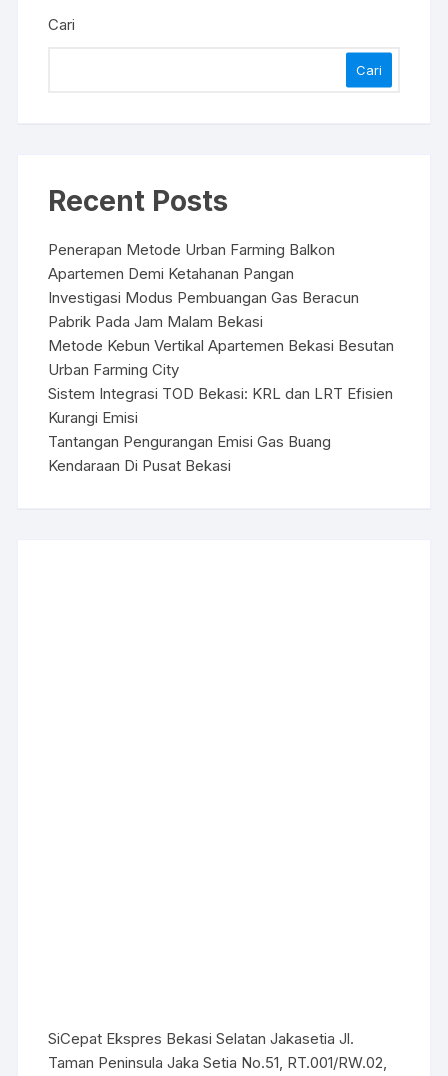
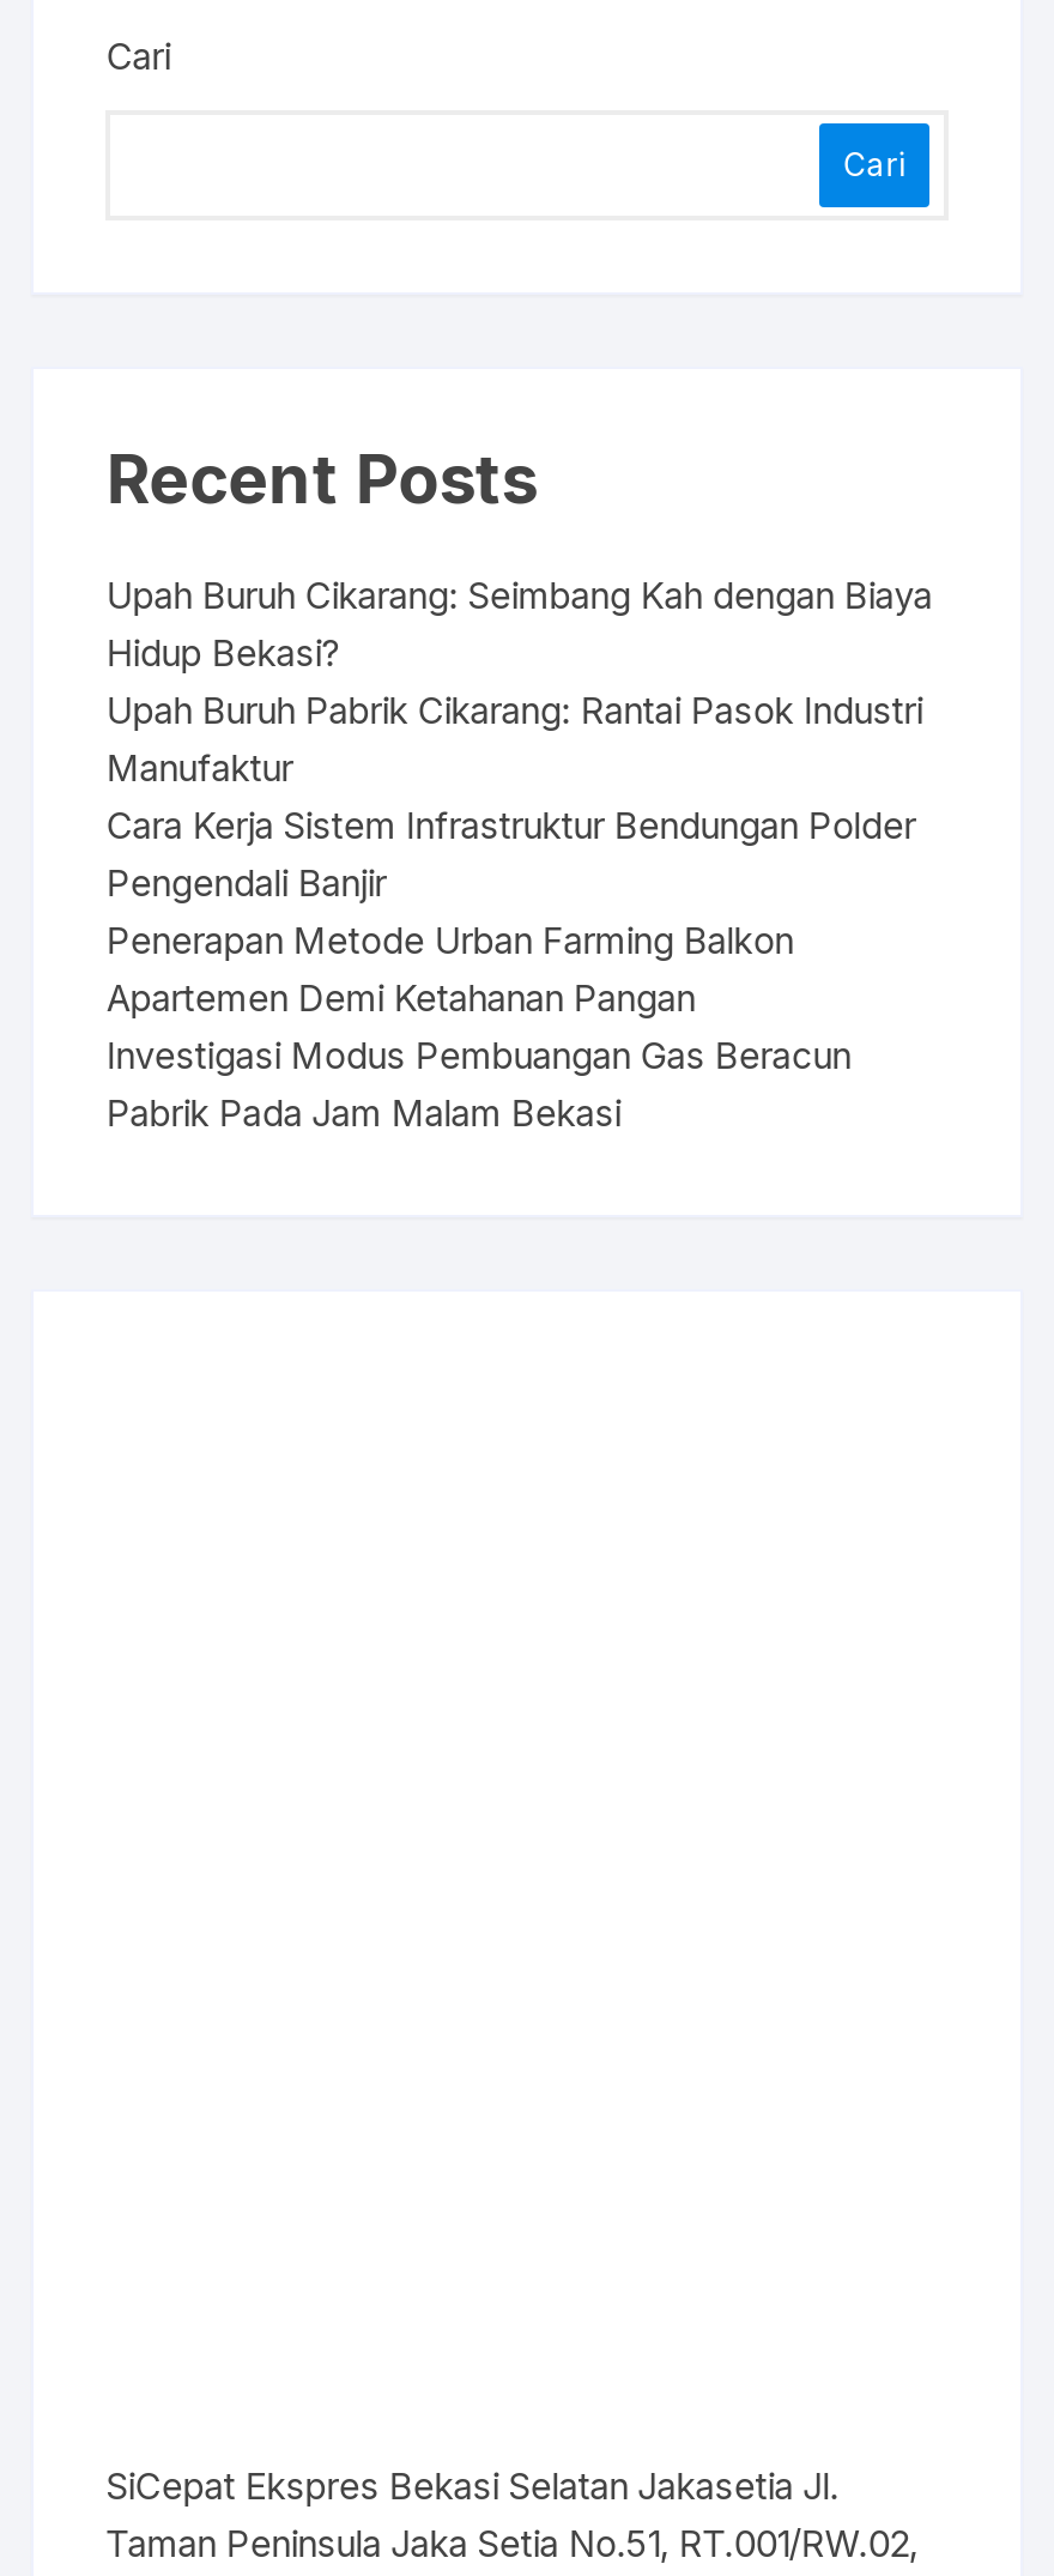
+ Upah Buruh Cikarang: Seimbang Kah dengan Biaya
+ Hidup Bekasi?
+ Upah Buruh Pabrik Cikarang: Rantai Pasok Industri
+ Manufaktur
+ Cara Kerja Sistem Infrastruktur Bendungan Polder
+ Pengendali Banjir

moved down: Penerapan Metode Urban Farming Balkon | Apartemen Demi Ketahanan Pangan | Investigasi Modus Pembuangan Gas Beracun | Pabrik Pada Jam Malam Bekasi

- Metode Kebun Vertikal Apartemen Bekasi Besutan
- Urban Farming City
- Sistem Integrasi TOD Bekasi: KRL dan LRT Efisien
- Kurangi Emisi
- Tantangan Pengurangan Emisi Gas Buang
- Kendaraan Di Pusat Bekasi
